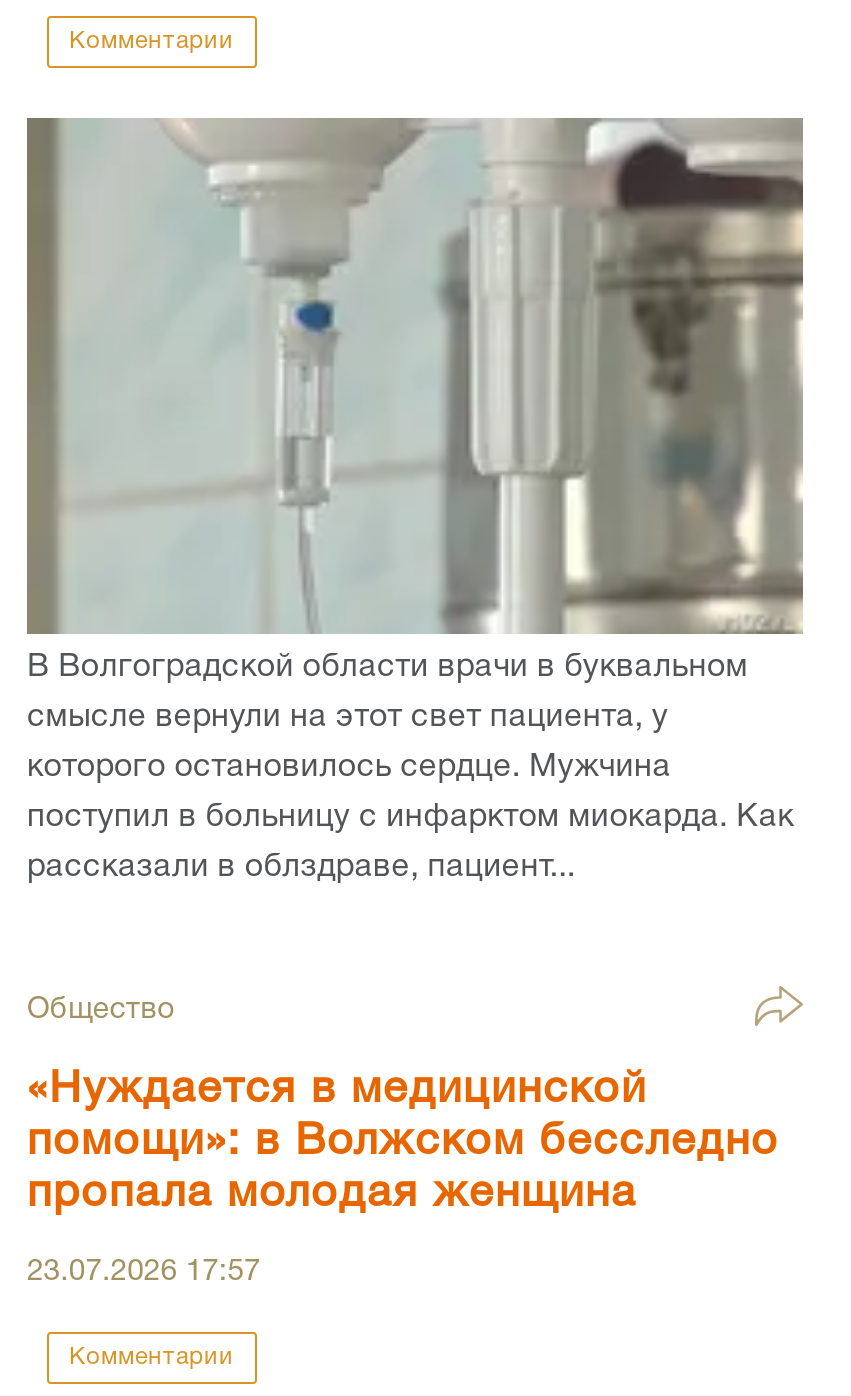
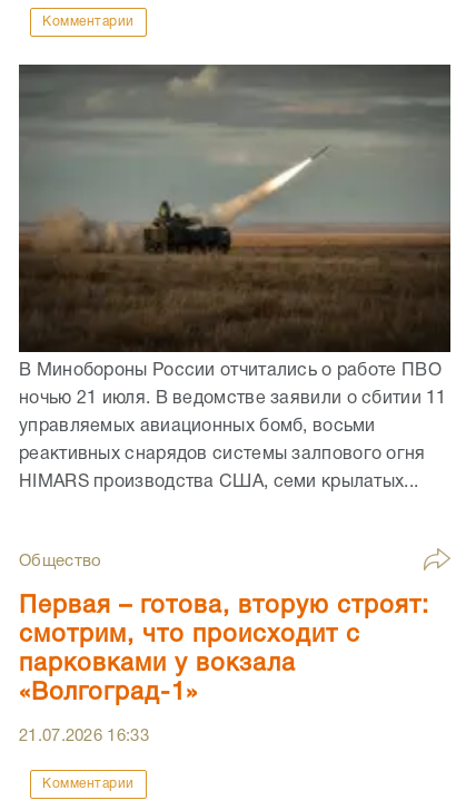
- [image]
- В Волгоградской области врачи в буквальном
+ [image]
+ В Минобороны России отчитались о работе ПВО

- смысле вернули на этот свет пациента, у
+ ночью 21 июля. В ведомстве заявили о сбитии 11

- которого остановилось сердце. Мужчина
+ управляемых авиационных бомб, восьми

- поступил в больницу с инфарктом миокарда. Как
+ реактивных снарядов системы залпового огня

- рассказали в облздраве, пациент...
+ HIMARS производства США, семи крылатых...

- «Нуждается в медицинской
- помощи»: в Волжском бесследно
- пропала молодая женщина
+ Первая – готова, вторую строят:
+ смотрим, что происходит с
+ парковками у вокзала
+ «Волгоград-1»

- 23.07.2026 17:57
+ 21.07.2026 16:33
